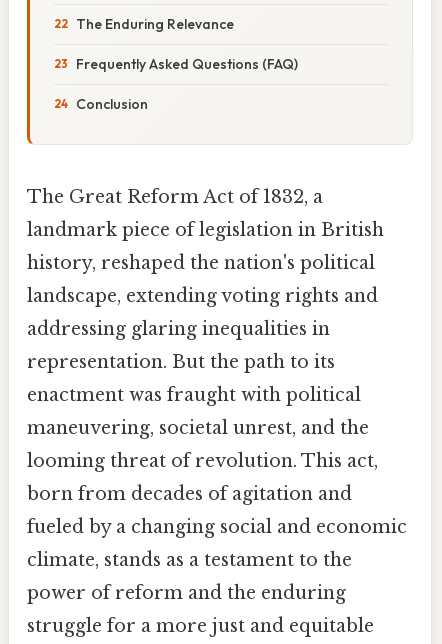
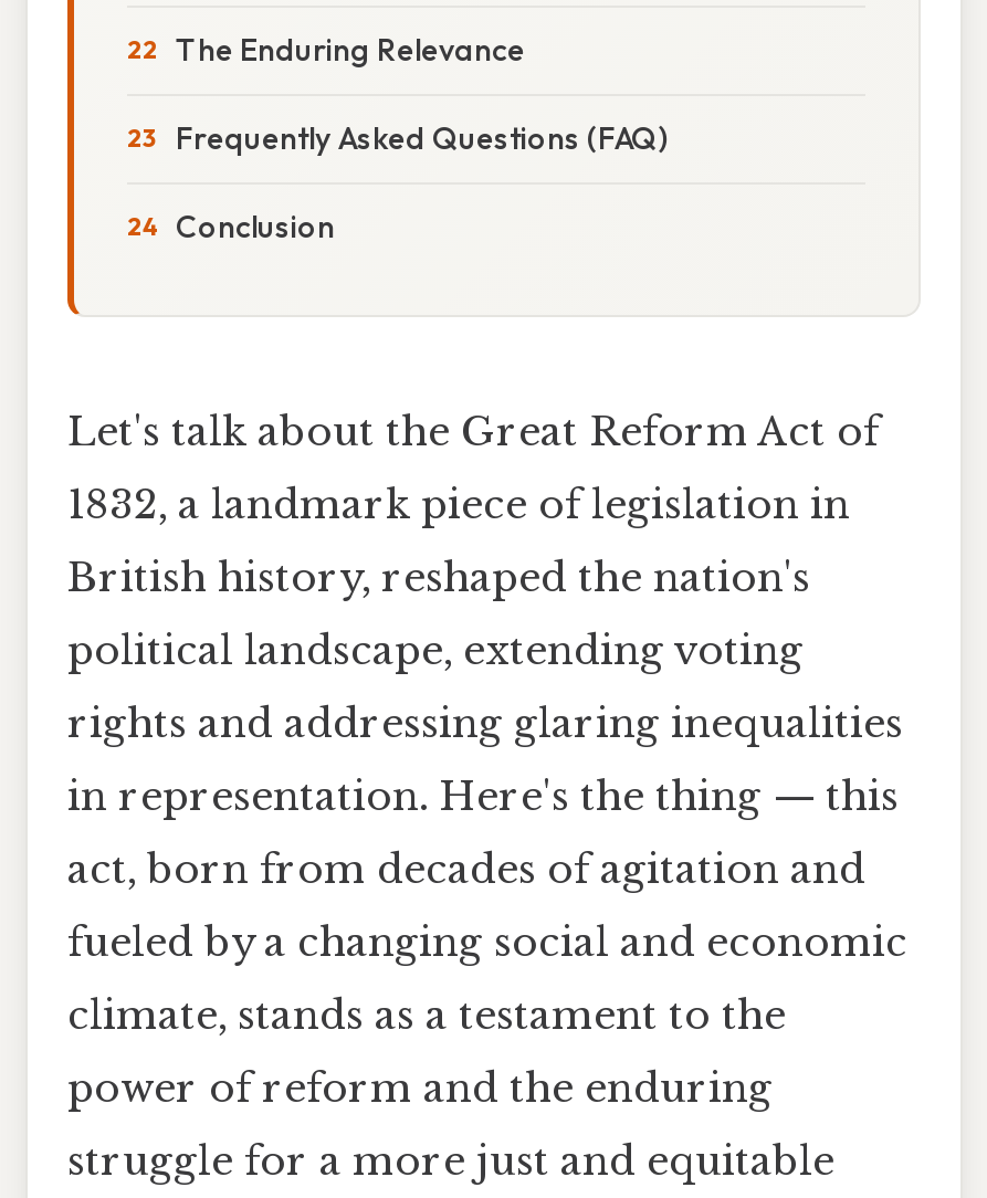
- The Great Reform Act of 1832, a
- landmark piece of legislation in British
- history, reshaped the nation's political
- landscape, extending voting rights and
- addressing glaring inequalities in
- representation. But the path to its
- enactment was fraught with political
- maneuvering, societal unrest, and the
- looming threat of revolution. This act,
- born from decades of agitation and
+ Let's talk about the Great Reform Act of
+ 1832, a landmark piece of legislation in
+ British history, reshaped the nation's
+ political landscape, extending voting
+ rights and addressing glaring inequalities
+ in representation. Here's the thing — this
+ act, born from decades of agitation and
